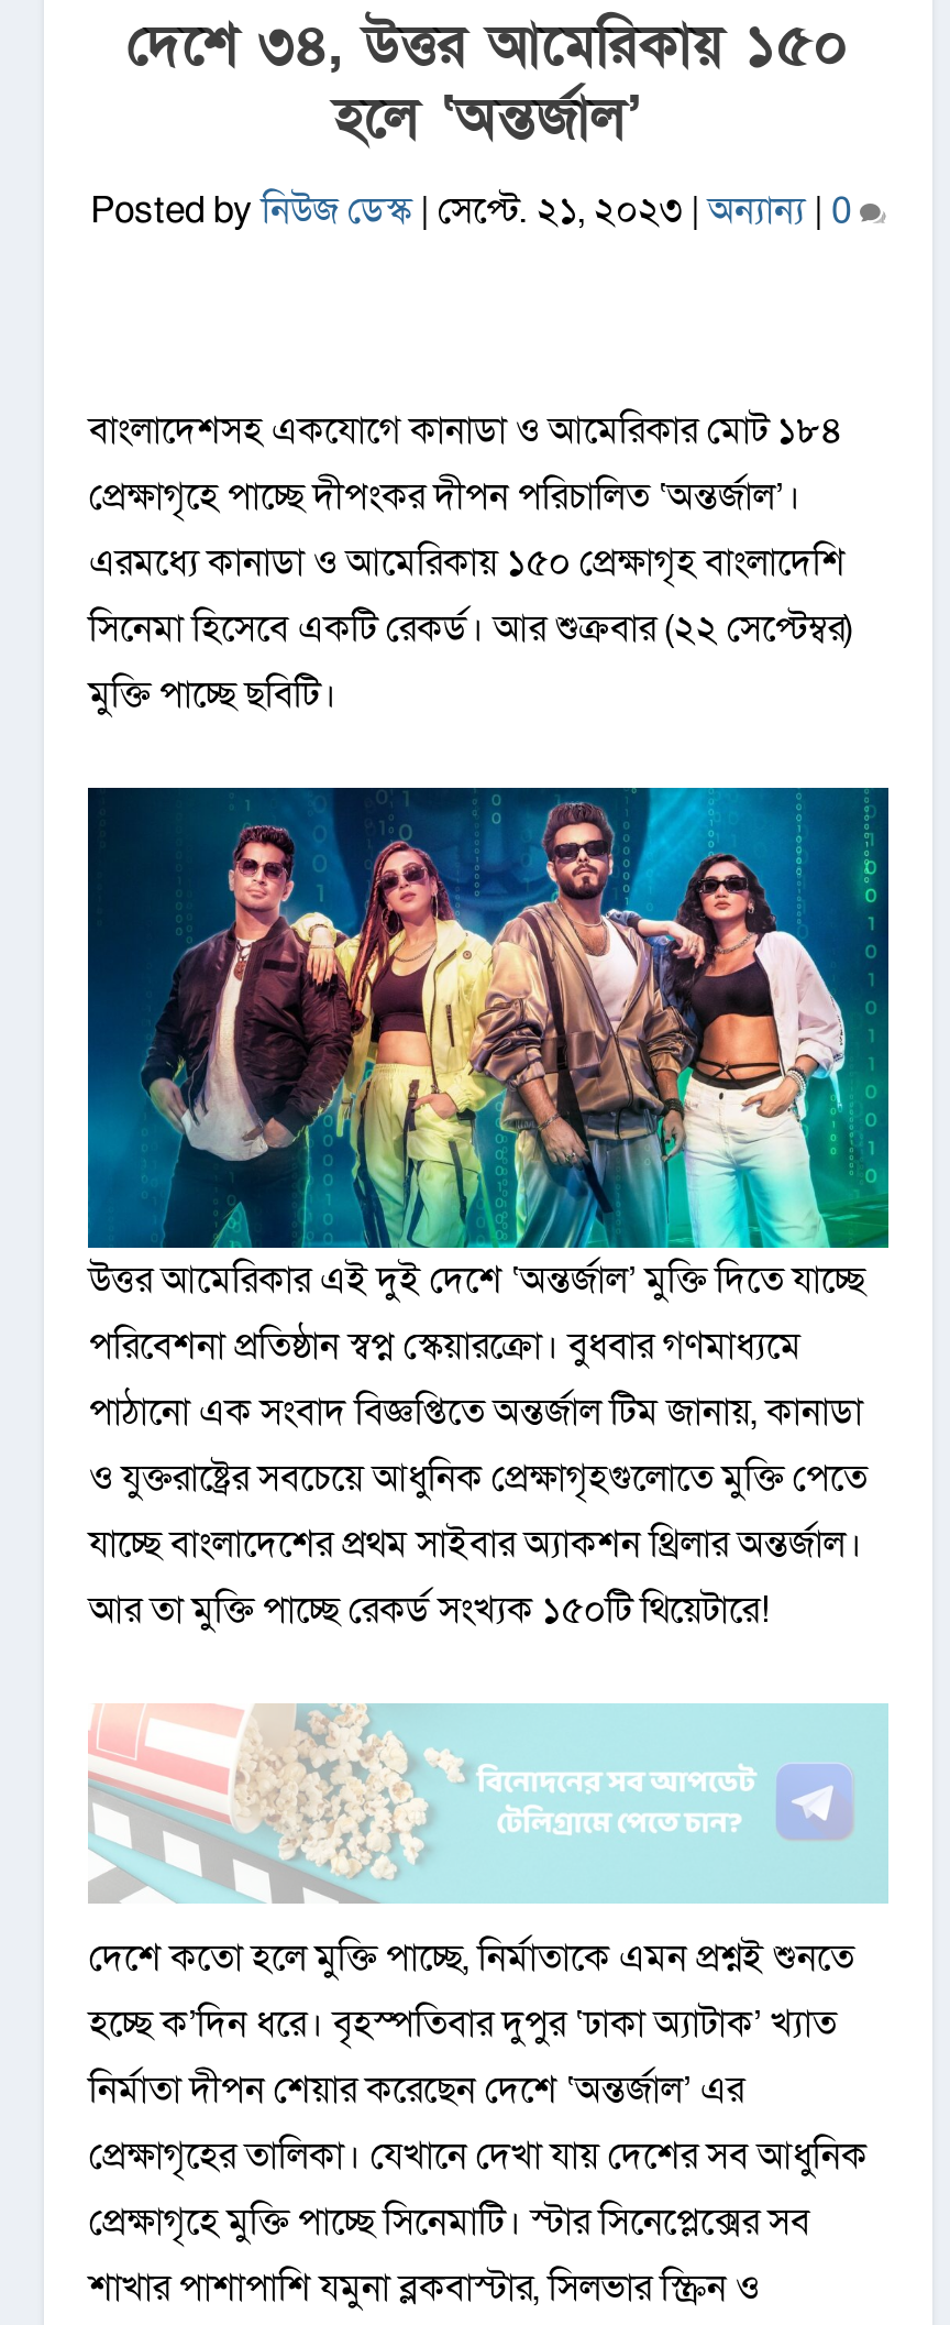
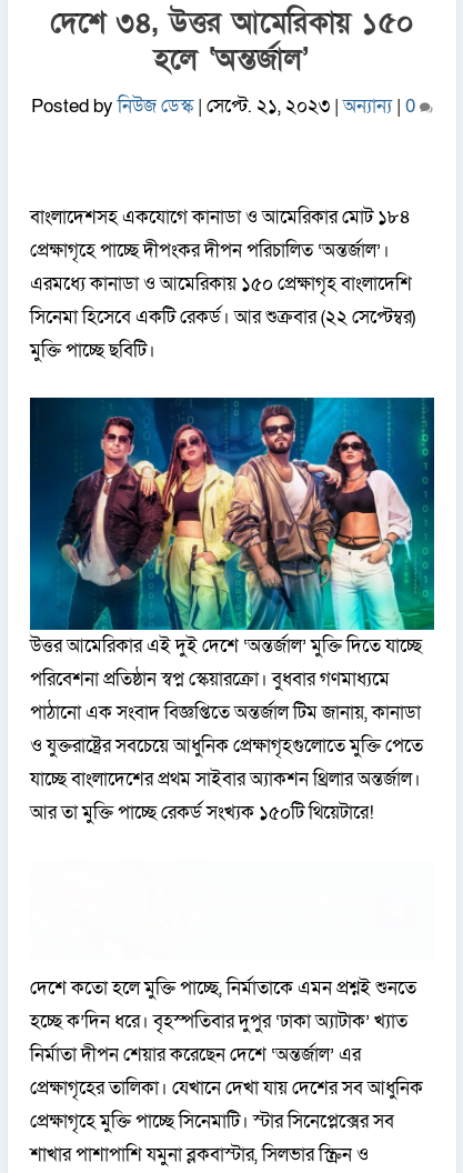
- [image]
